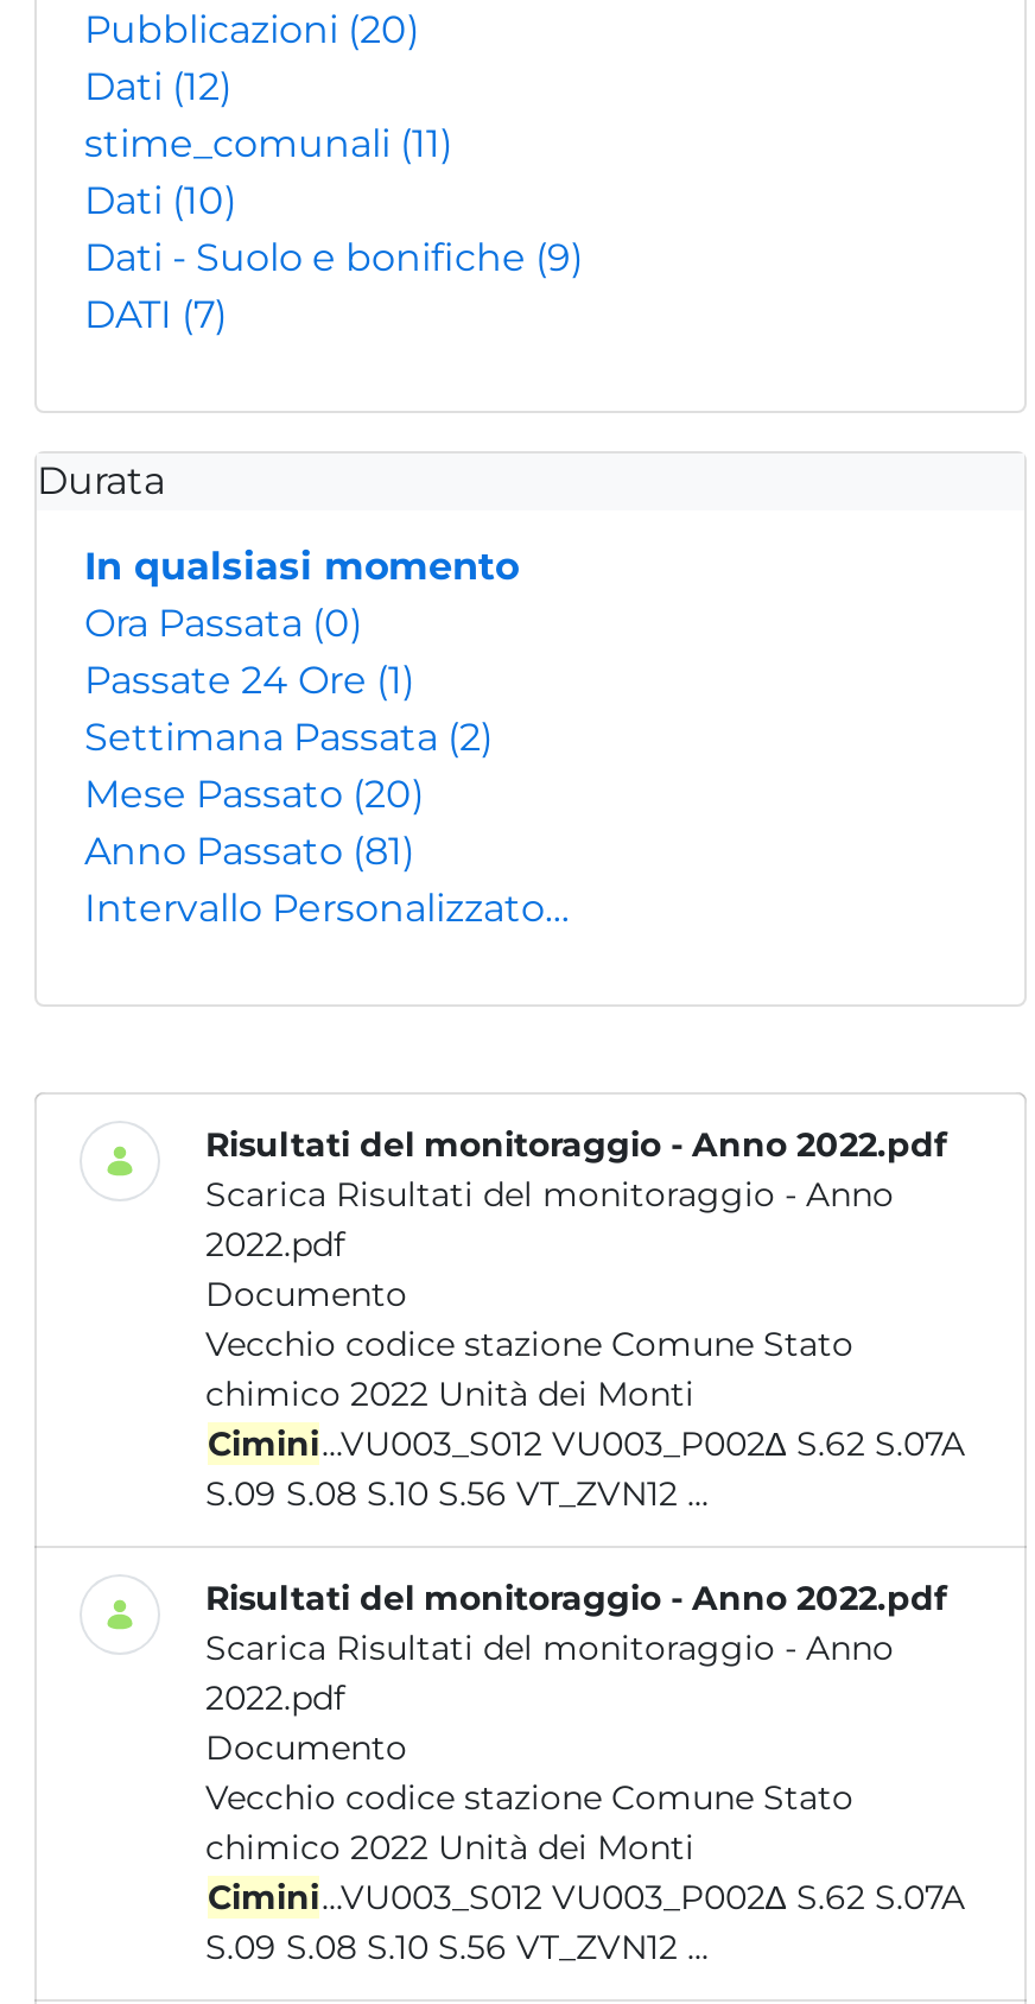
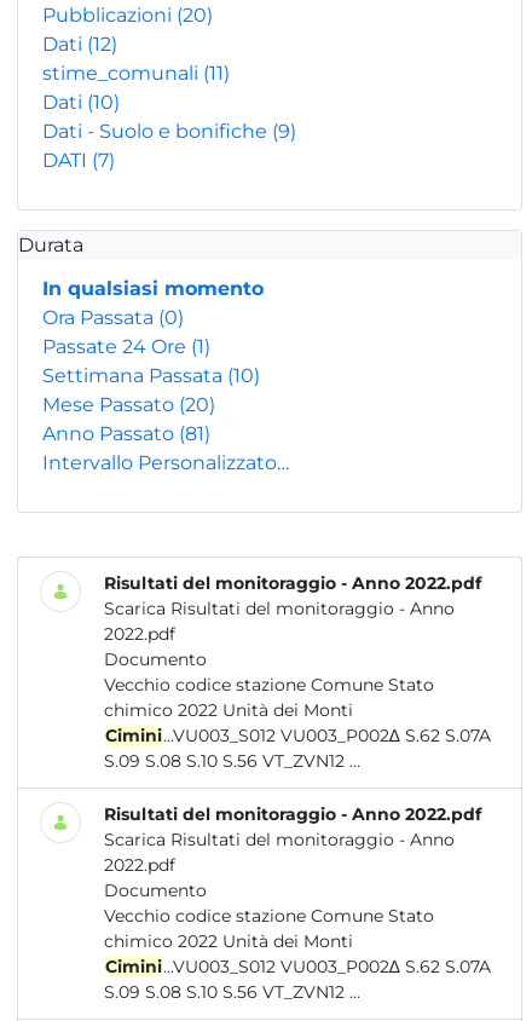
- Settimana Passata (2)
+ Settimana Passata (10)
